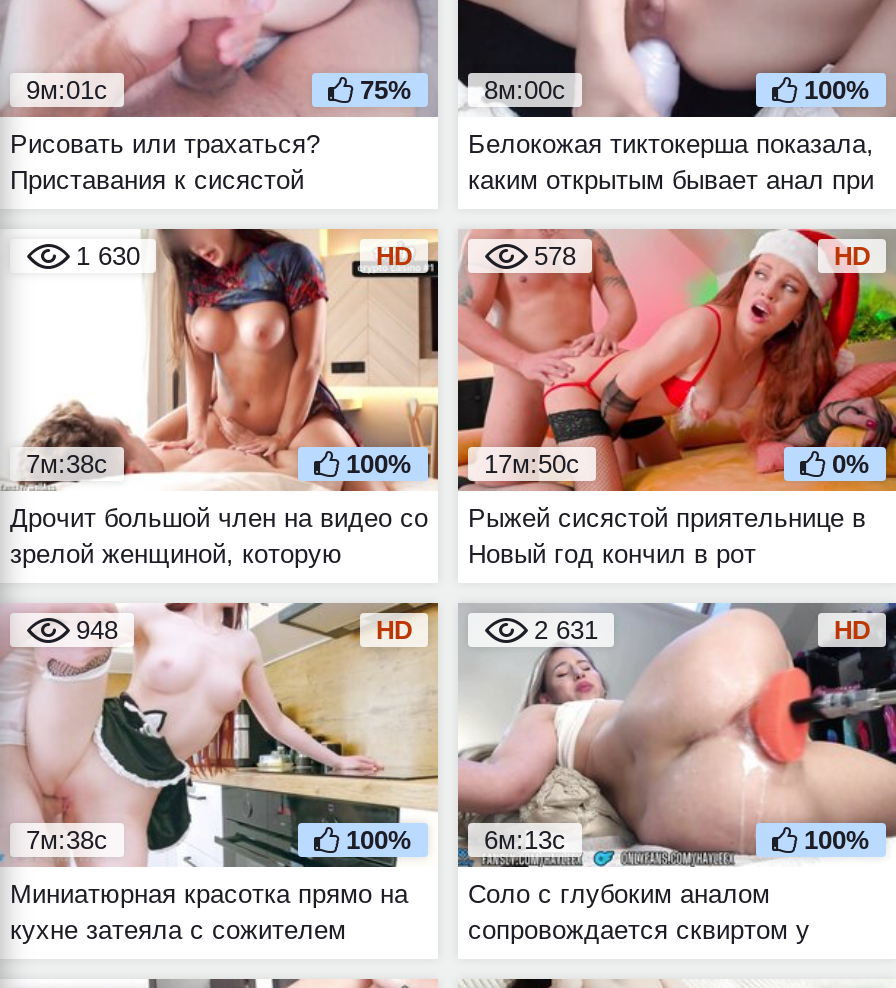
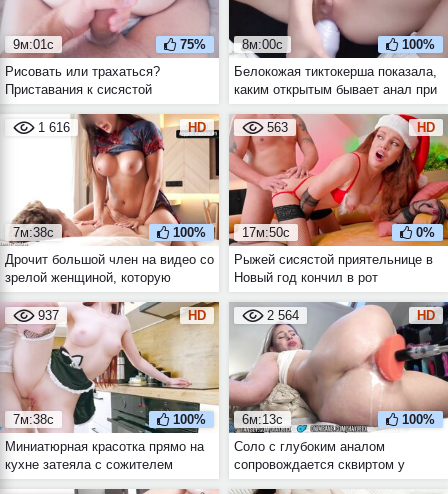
- 1 630
+ 1 616

- 578
+ 563

- 948
+ 937

- 2 631
+ 2 564
